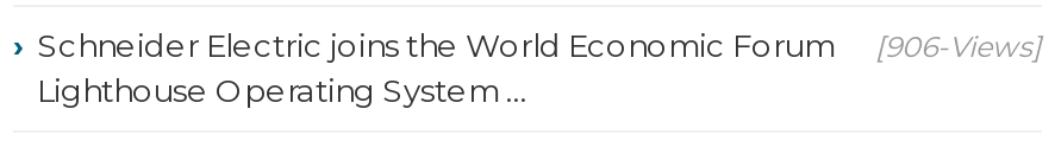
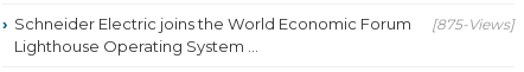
- Schneider Electric joins the World Economic Forum [906-Views]
+ Schneider Electric joins the World Economic Forum [875-Views]
